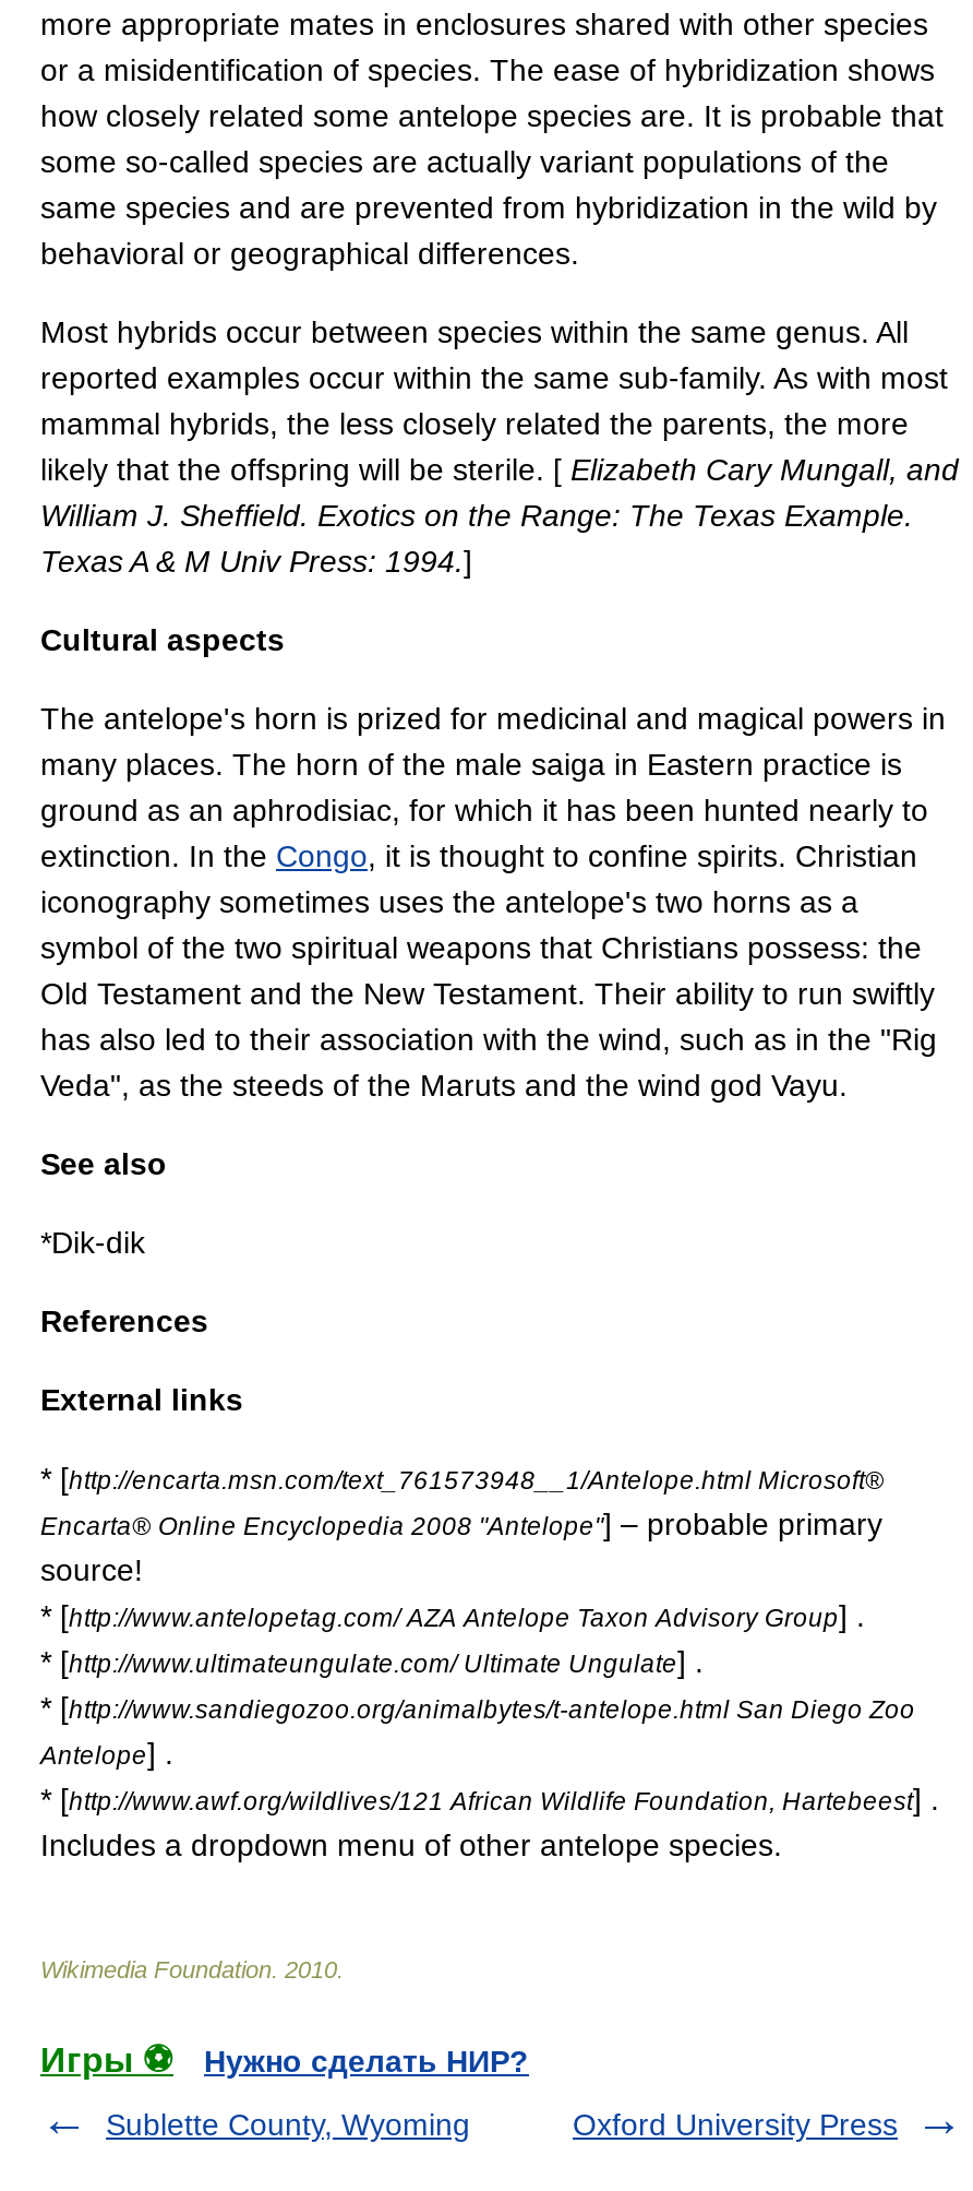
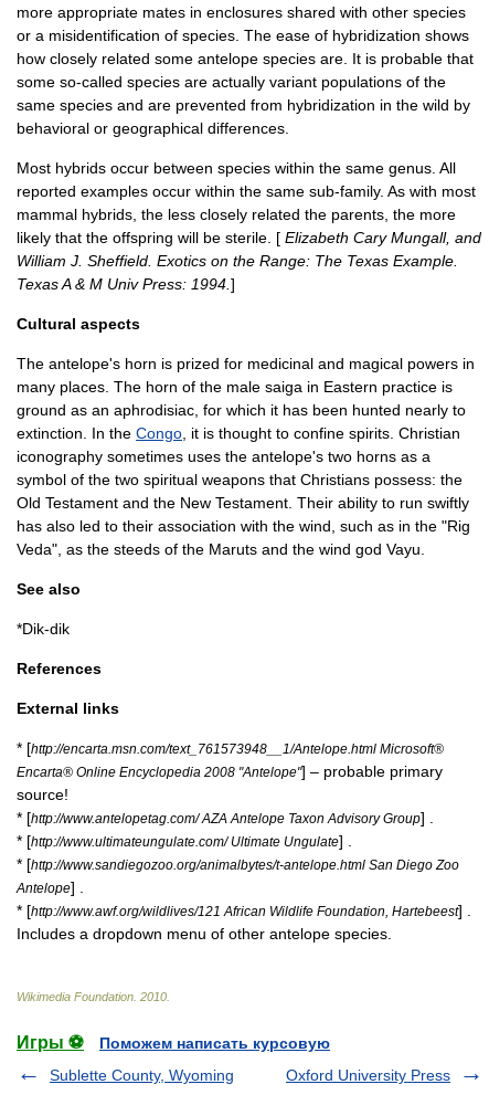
- Нужно сделать НИР?
+ Поможем написать курсовую
